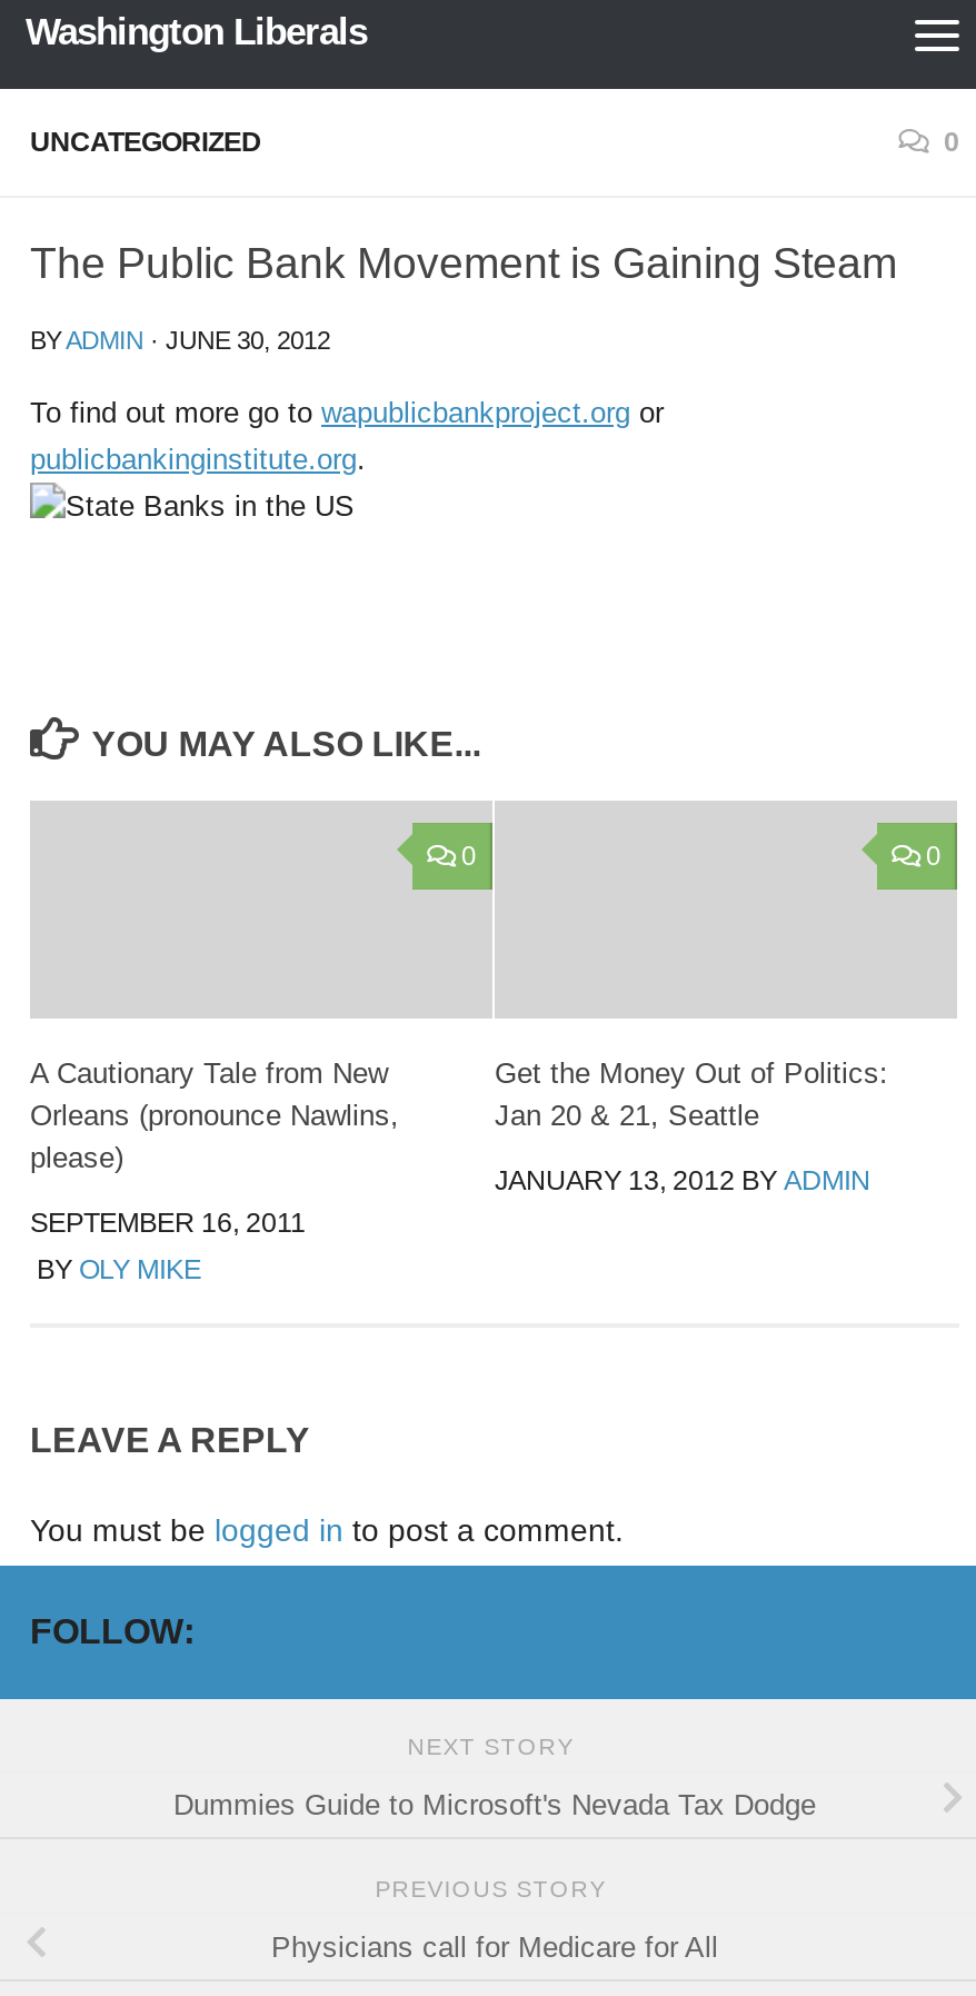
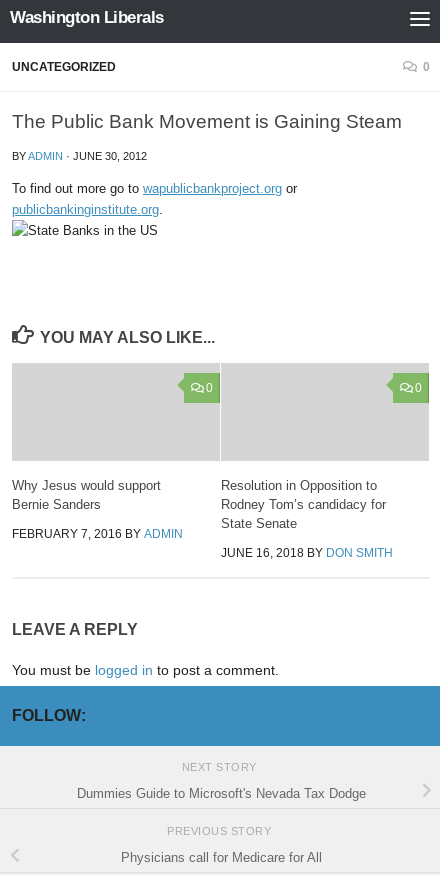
- A Cautionary Tale from New
- Orleans (pronounce Nawlins,
- please)
- SEPTEMBER 16, 2011
- BY OLY MIKE
+ Why Jesus would support
+ Bernie Sanders
+ FEBRUARY 7, 2016 BY ADMIN

- Get the Money Out of Politics:
- Jan 20 & 21, Seattle
+ Resolution in Opposition to
+ Rodney Tom’s candidacy for
+ State Senate

- JANUARY 13, 2012 BY ADMIN
+ JUNE 16, 2018 BY DON SMITH
